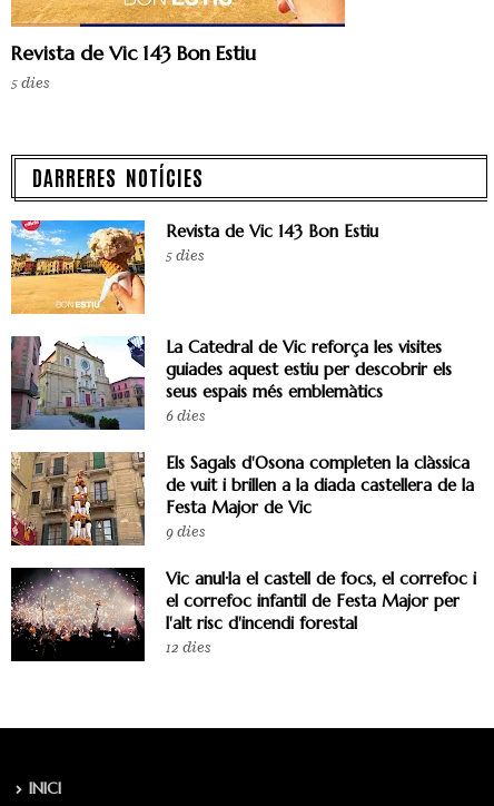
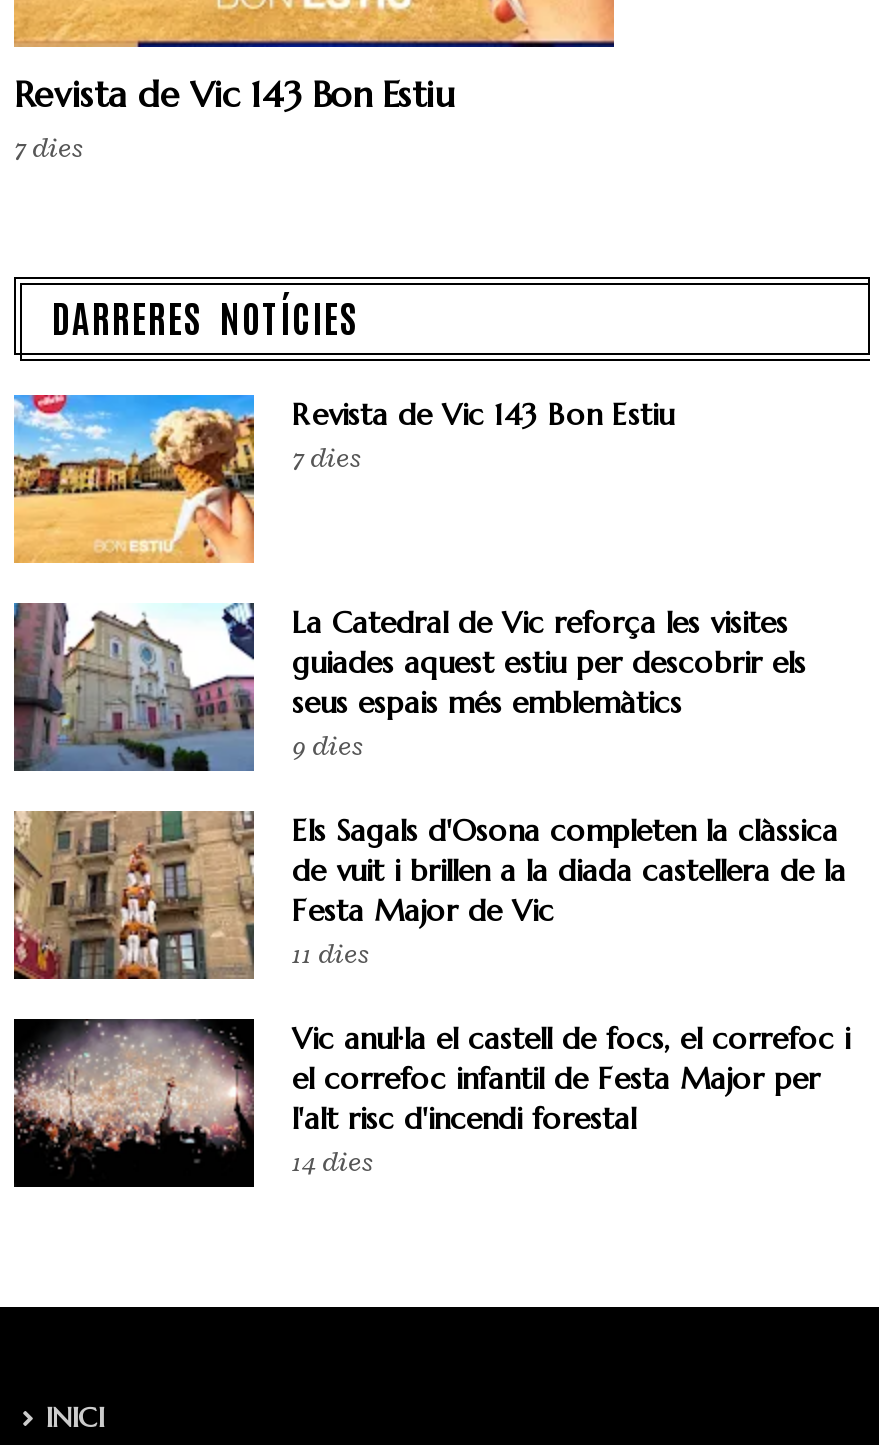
- 5 dies
+ 7 dies

- 5 dies
+ 7 dies

- 6 dies
+ 9 dies

- 9 dies
+ 11 dies

- 12 dies
+ 14 dies
